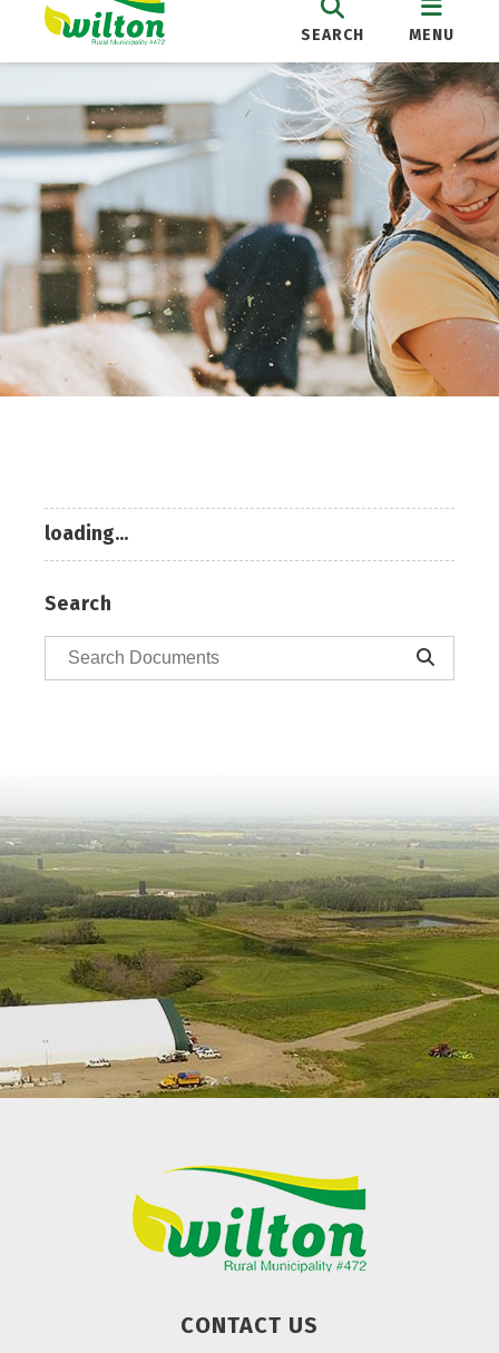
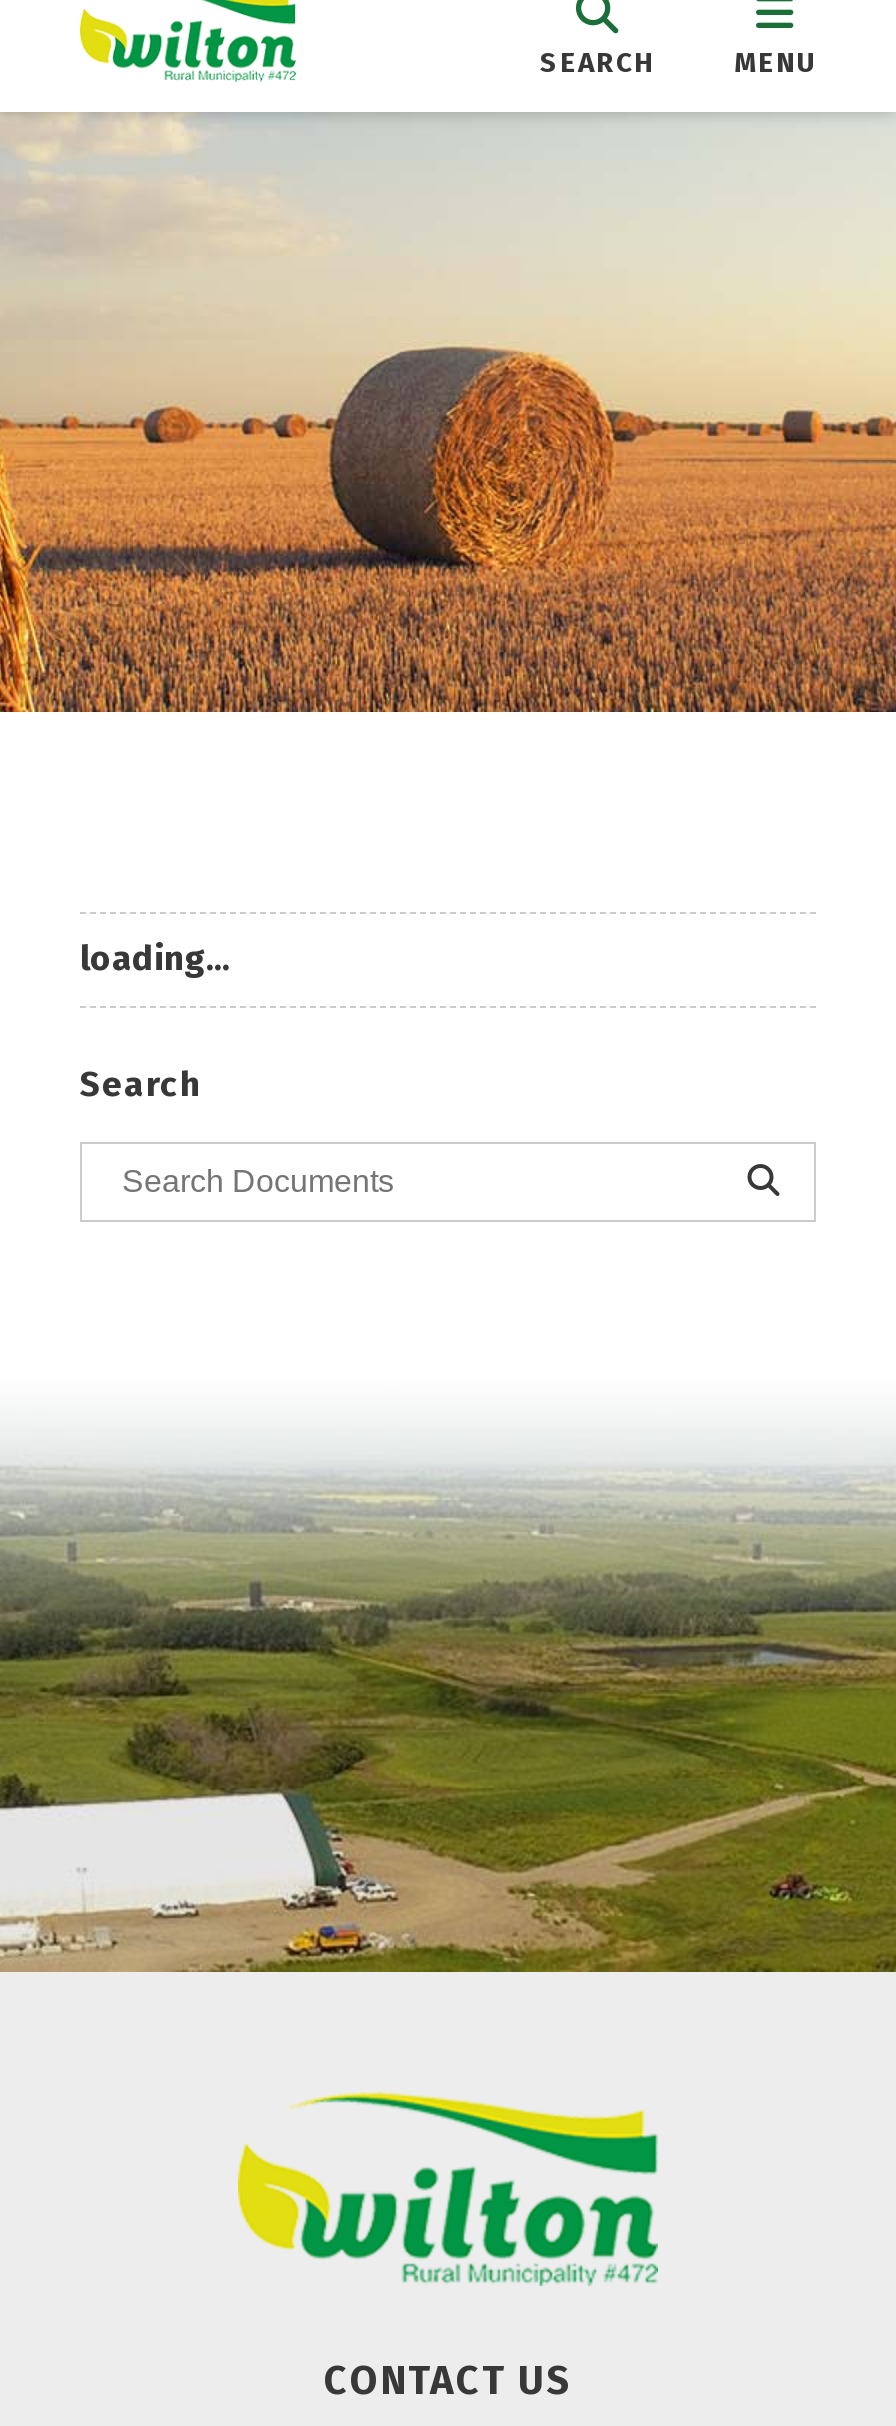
- [image]
+ [image]
